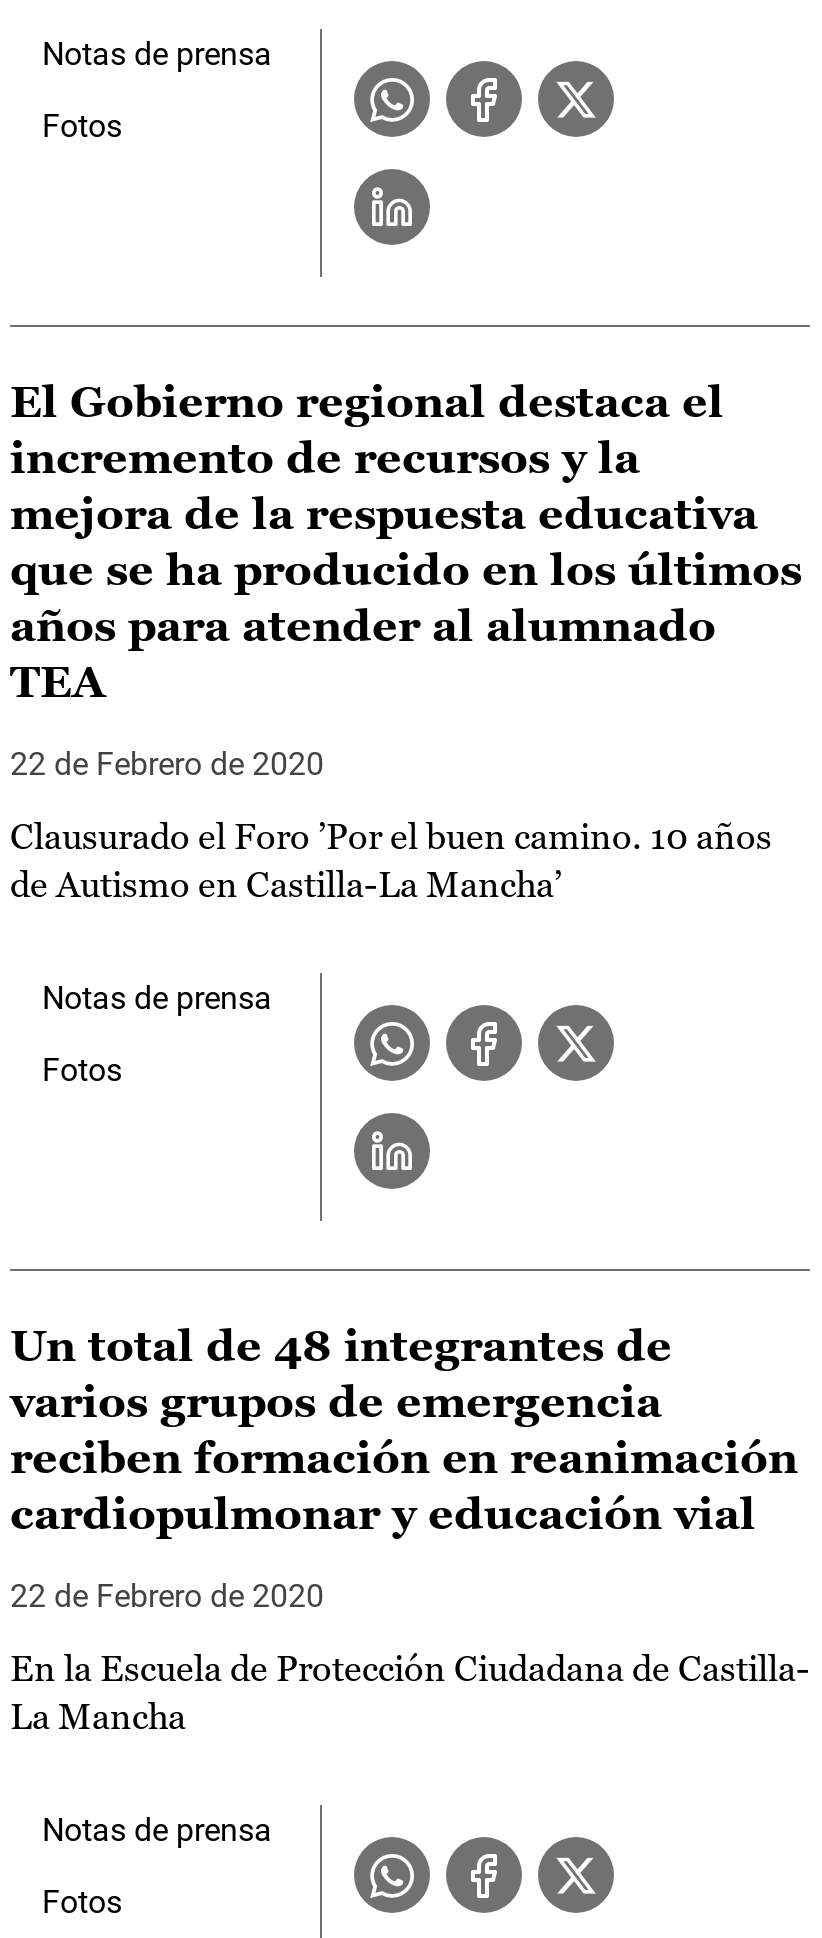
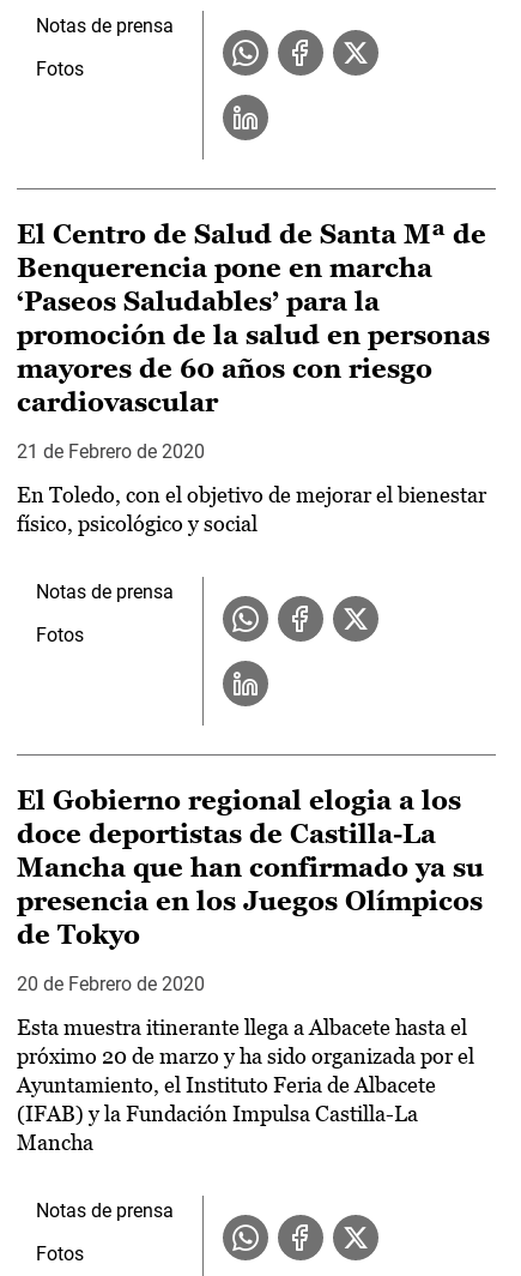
- El Gobierno regional destaca el
- incremento de recursos y la
- mejora de la respuesta educativa
- que se ha producido en los últimos
- años para atender al alumnado
- TEA
+ El Centro de Salud de Santa Mª de
+ Benquerencia pone en marcha
+ ‘Paseos Saludables’ para la
+ promoción de la salud en personas
+ mayores de 60 años con riesgo
+ cardiovascular

- 22 de Febrero de 2020
+ 21 de Febrero de 2020

- Clausurado el Foro ’Por el buen camino. 10 años
- de Autismo en Castilla-La Mancha’
+ En Toledo, con el objetivo de mejorar el bienestar
+ físico, psicológico y social

- Un total de 48 integrantes de
- varios grupos de emergencia
- reciben formación en reanimación
- cardiopulmonar y educación vial
+ El Gobierno regional elogia a los
+ doce deportistas de Castilla-La
+ Mancha que han confirmado ya su
+ presencia en los Juegos Olímpicos
+ de Tokyo

- 22 de Febrero de 2020
+ 20 de Febrero de 2020

- En la Escuela de Protección Ciudadana de Castilla-
- La Mancha
+ Esta muestra itinerante llega a Albacete hasta el
+ próximo 20 de marzo y ha sido organizada por el
+ Ayuntamiento, el Instituto Feria de Albacete
+ (IFAB) y la Fundación Impulsa Castilla-La
+ Mancha
